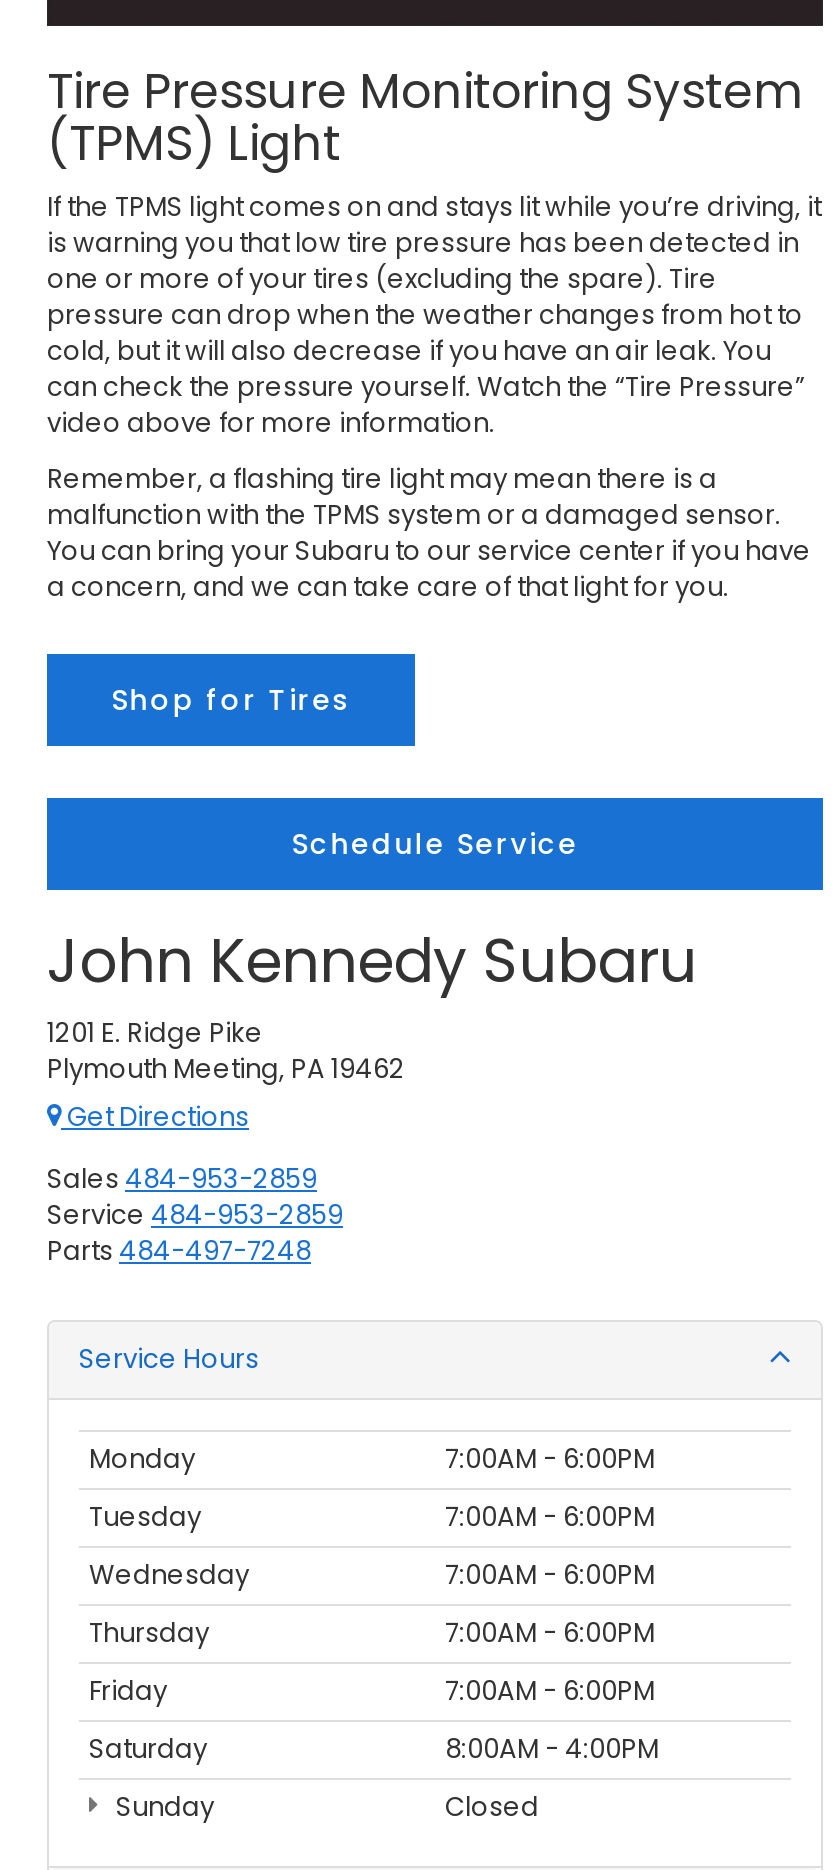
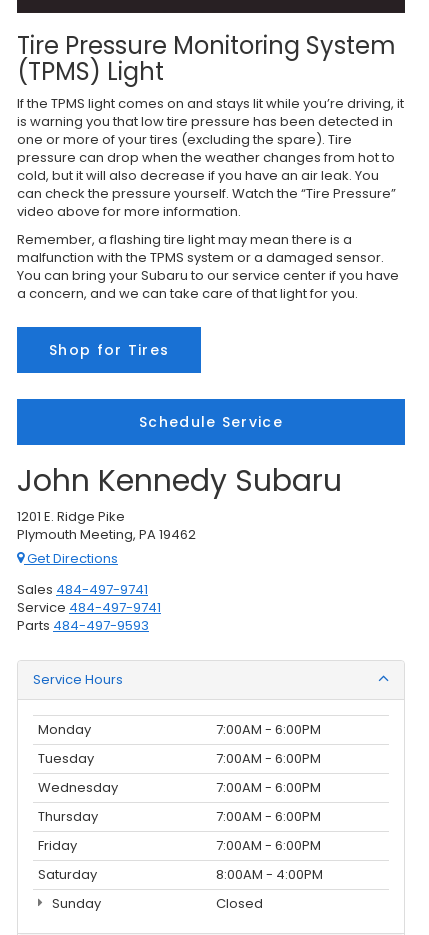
- Sales 484-953-2859
+ Sales 484-497-9741

- Service 484-953-2859
+ Service 484-497-9741

- Parts 484-497-7248
+ Parts 484-497-9593
